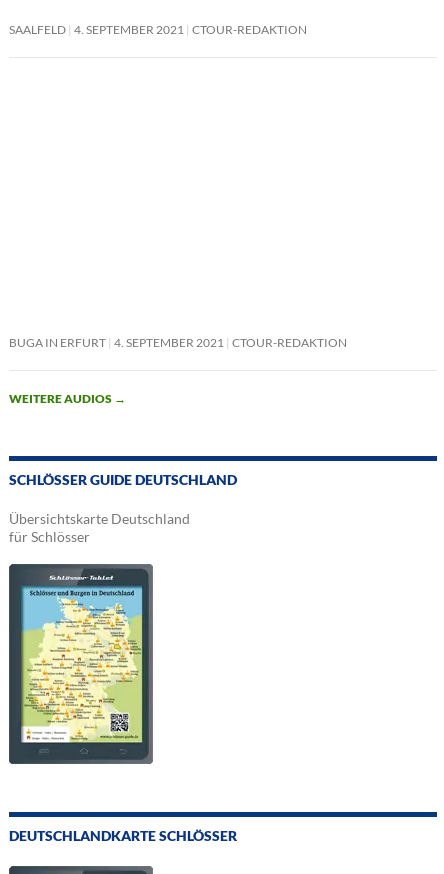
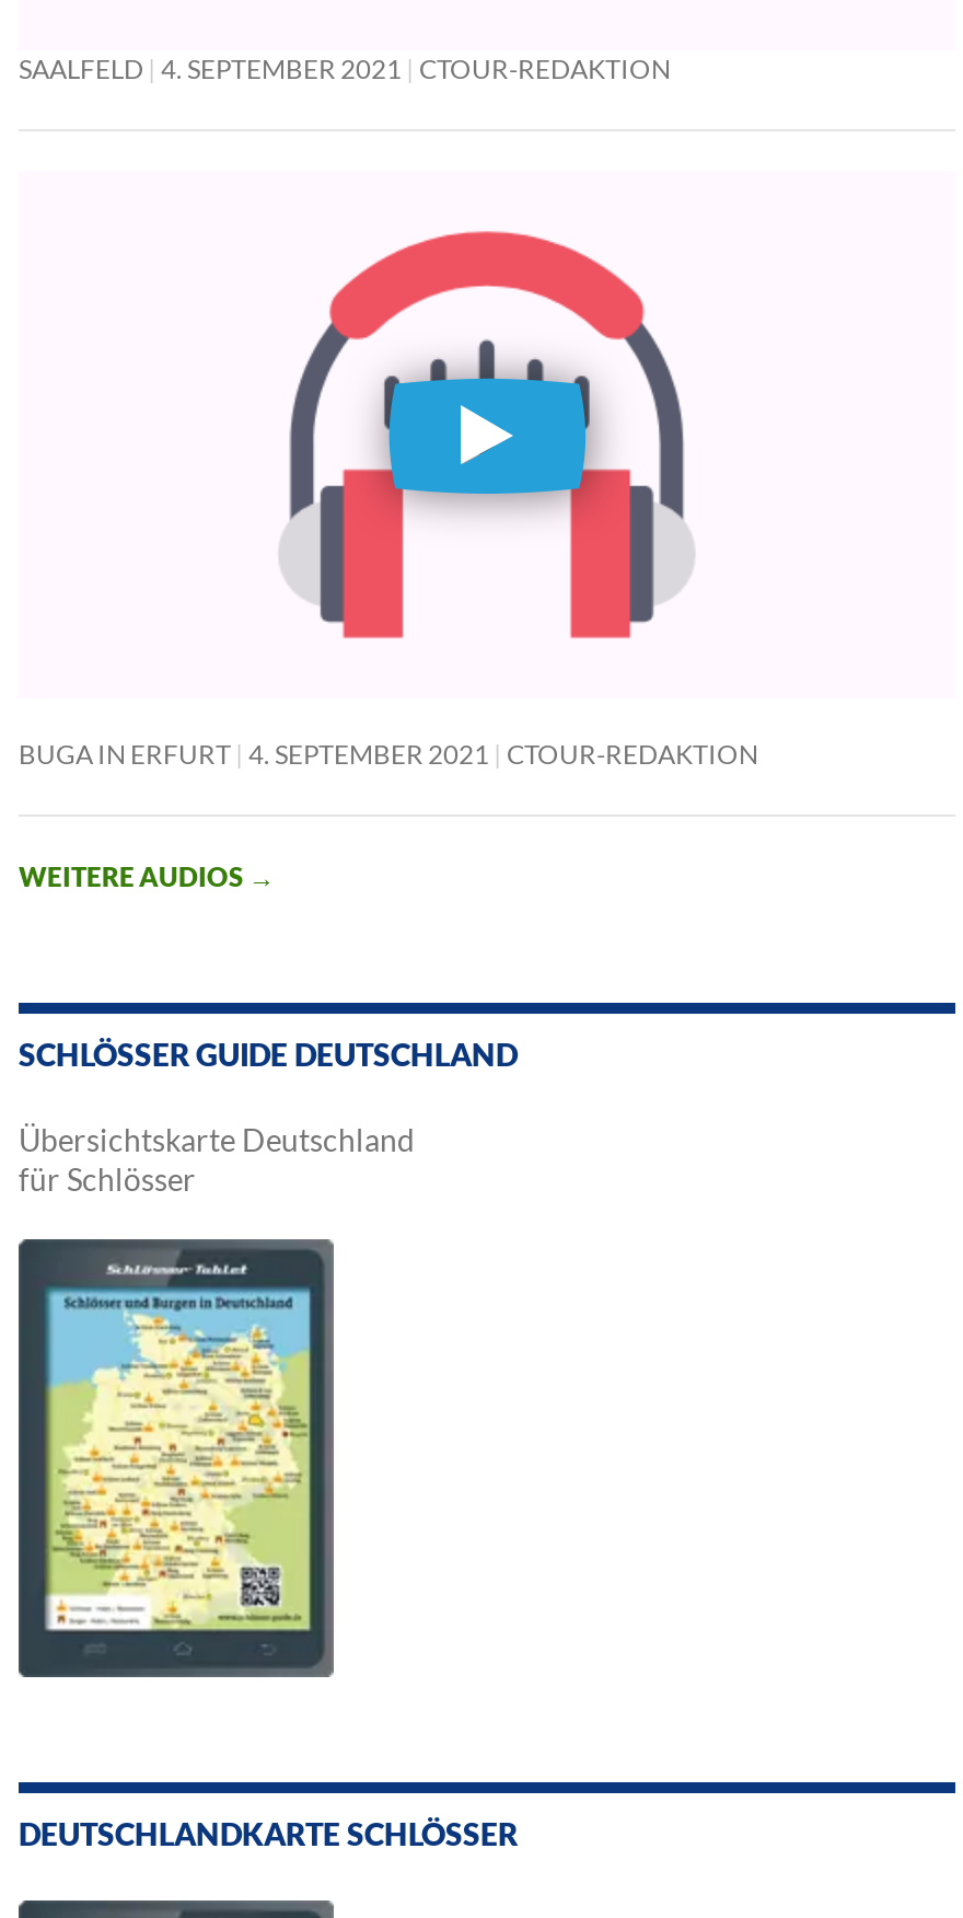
+ [image]
